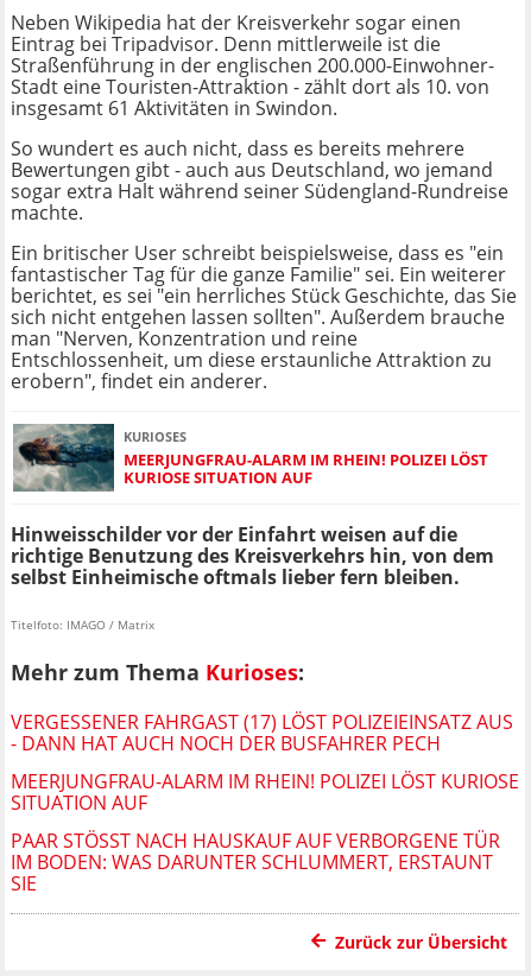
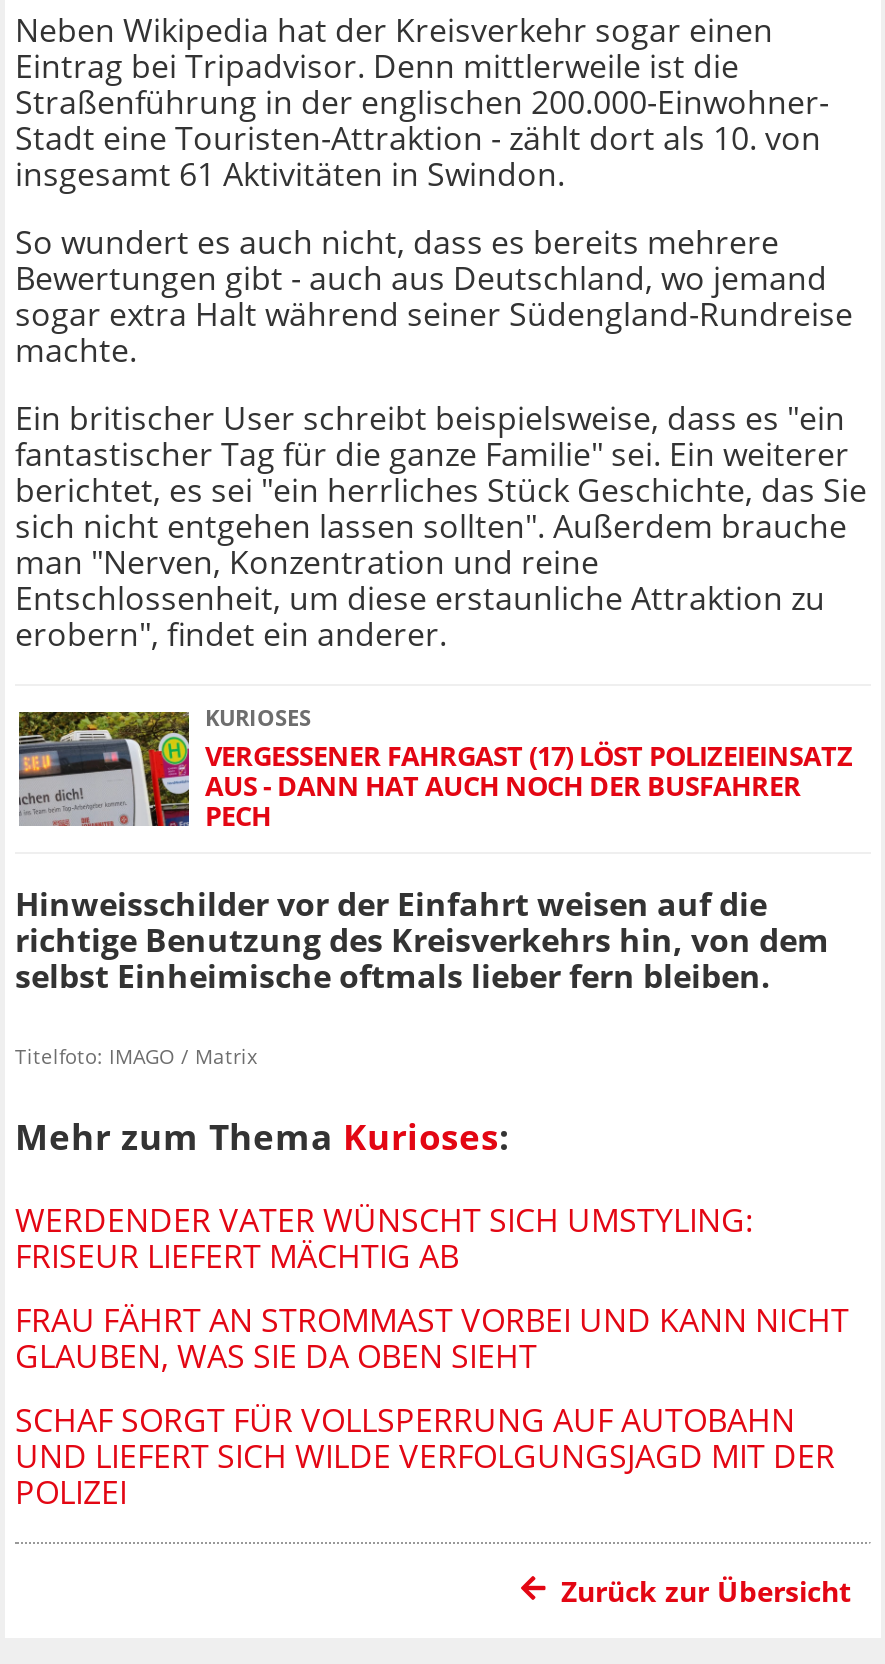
- [image]
- MEERJUNGFRAU-ALARM IM RHEIN! POLIZEI LÖST
- KURIOSE SITUATION AUF
+ [image]
+ VERGESSENER FAHRGAST (17) LÖST POLIZEIEINSATZ
+ AUS - DANN HAT AUCH NOCH DER BUSFAHRER
+ PECH

- VERGESSENER FAHRGAST (17) LÖST POLIZEIEINSATZ AUS
- - DANN HAT AUCH NOCH DER BUSFAHRER PECH
+ WERDENDER VATER WÜNSCHT SICH UMSTYLING:
+ FRISEUR LIEFERT MÄCHTIG AB

- MEERJUNGFRAU-ALARM IM RHEIN! POLIZEI LÖST KURIOSE
- SITUATION AUF
+ FRAU FÄHRT AN STROMMAST VORBEI UND KANN NICHT
+ GLAUBEN, WAS SIE DA OBEN SIEHT

- PAAR STÖSST NACH HAUSKAUF AUF VERBORGENE TÜR I
- M BODEN: WAS DARUNTER SCHLUMMERT, ERSTAUNT S
- IE
+ SCHAF SORGT FÜR VOLLSPERRUNG AUF AUTOBAHN
+ UND LIEFERT SICH WILDE VERFOLGUNGSJAGD MIT DER
+ POLIZEI
